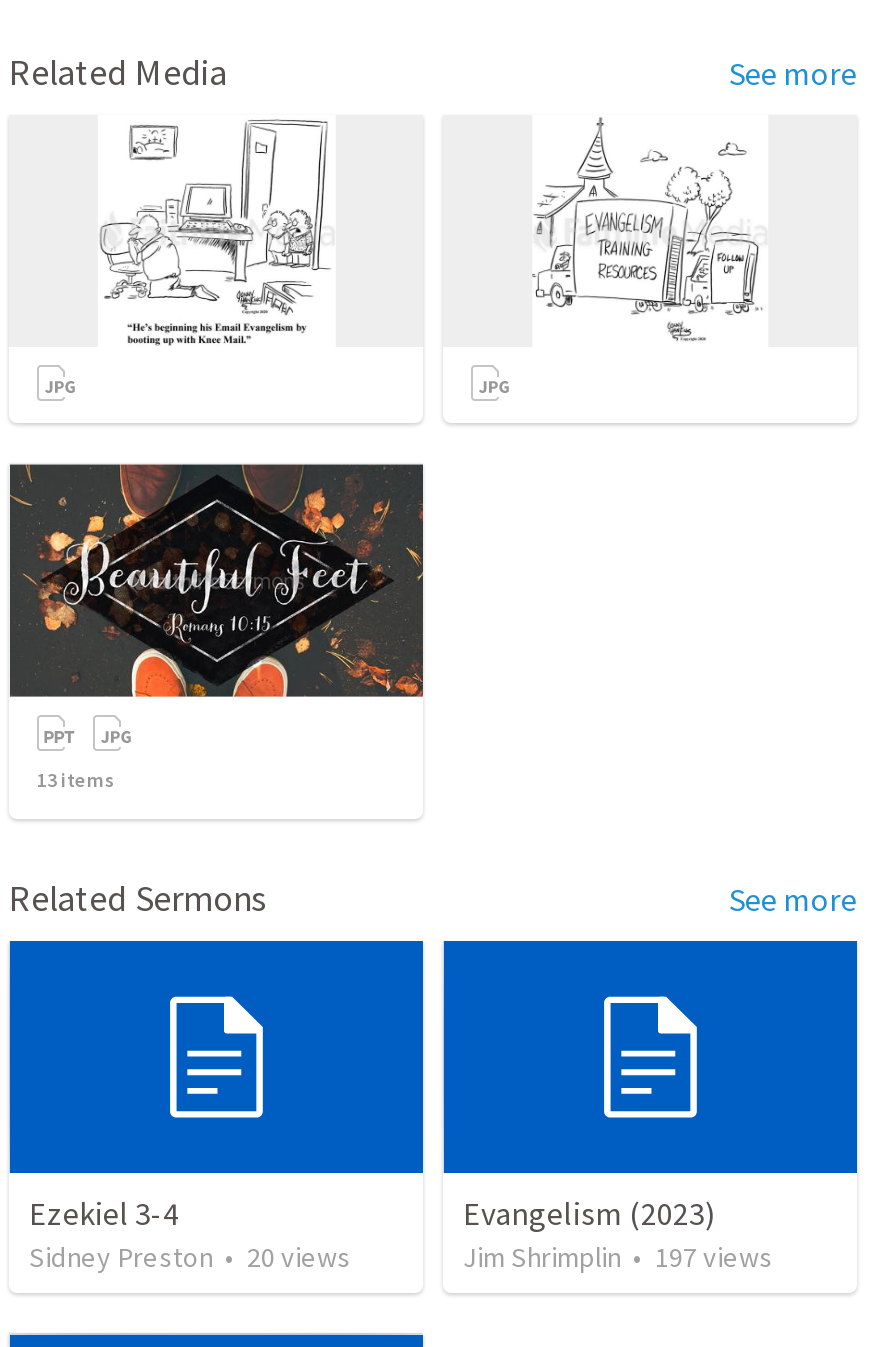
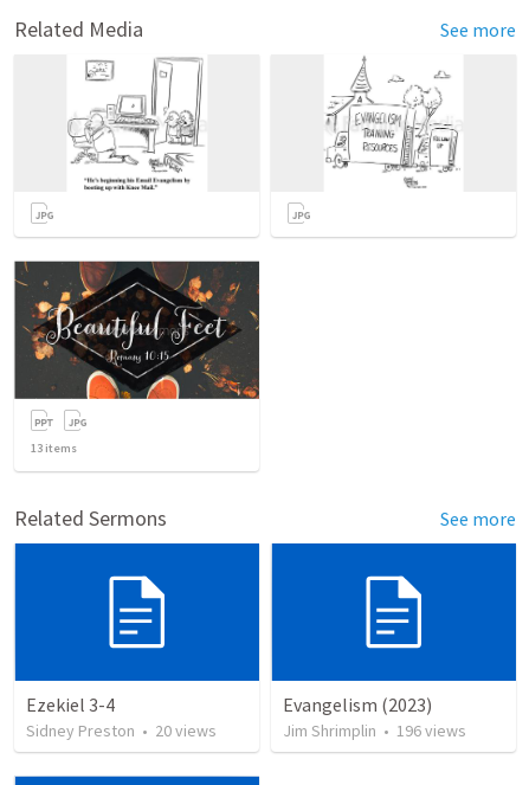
- Jim Shrimplin • 197 views
+ Jim Shrimplin • 196 views
